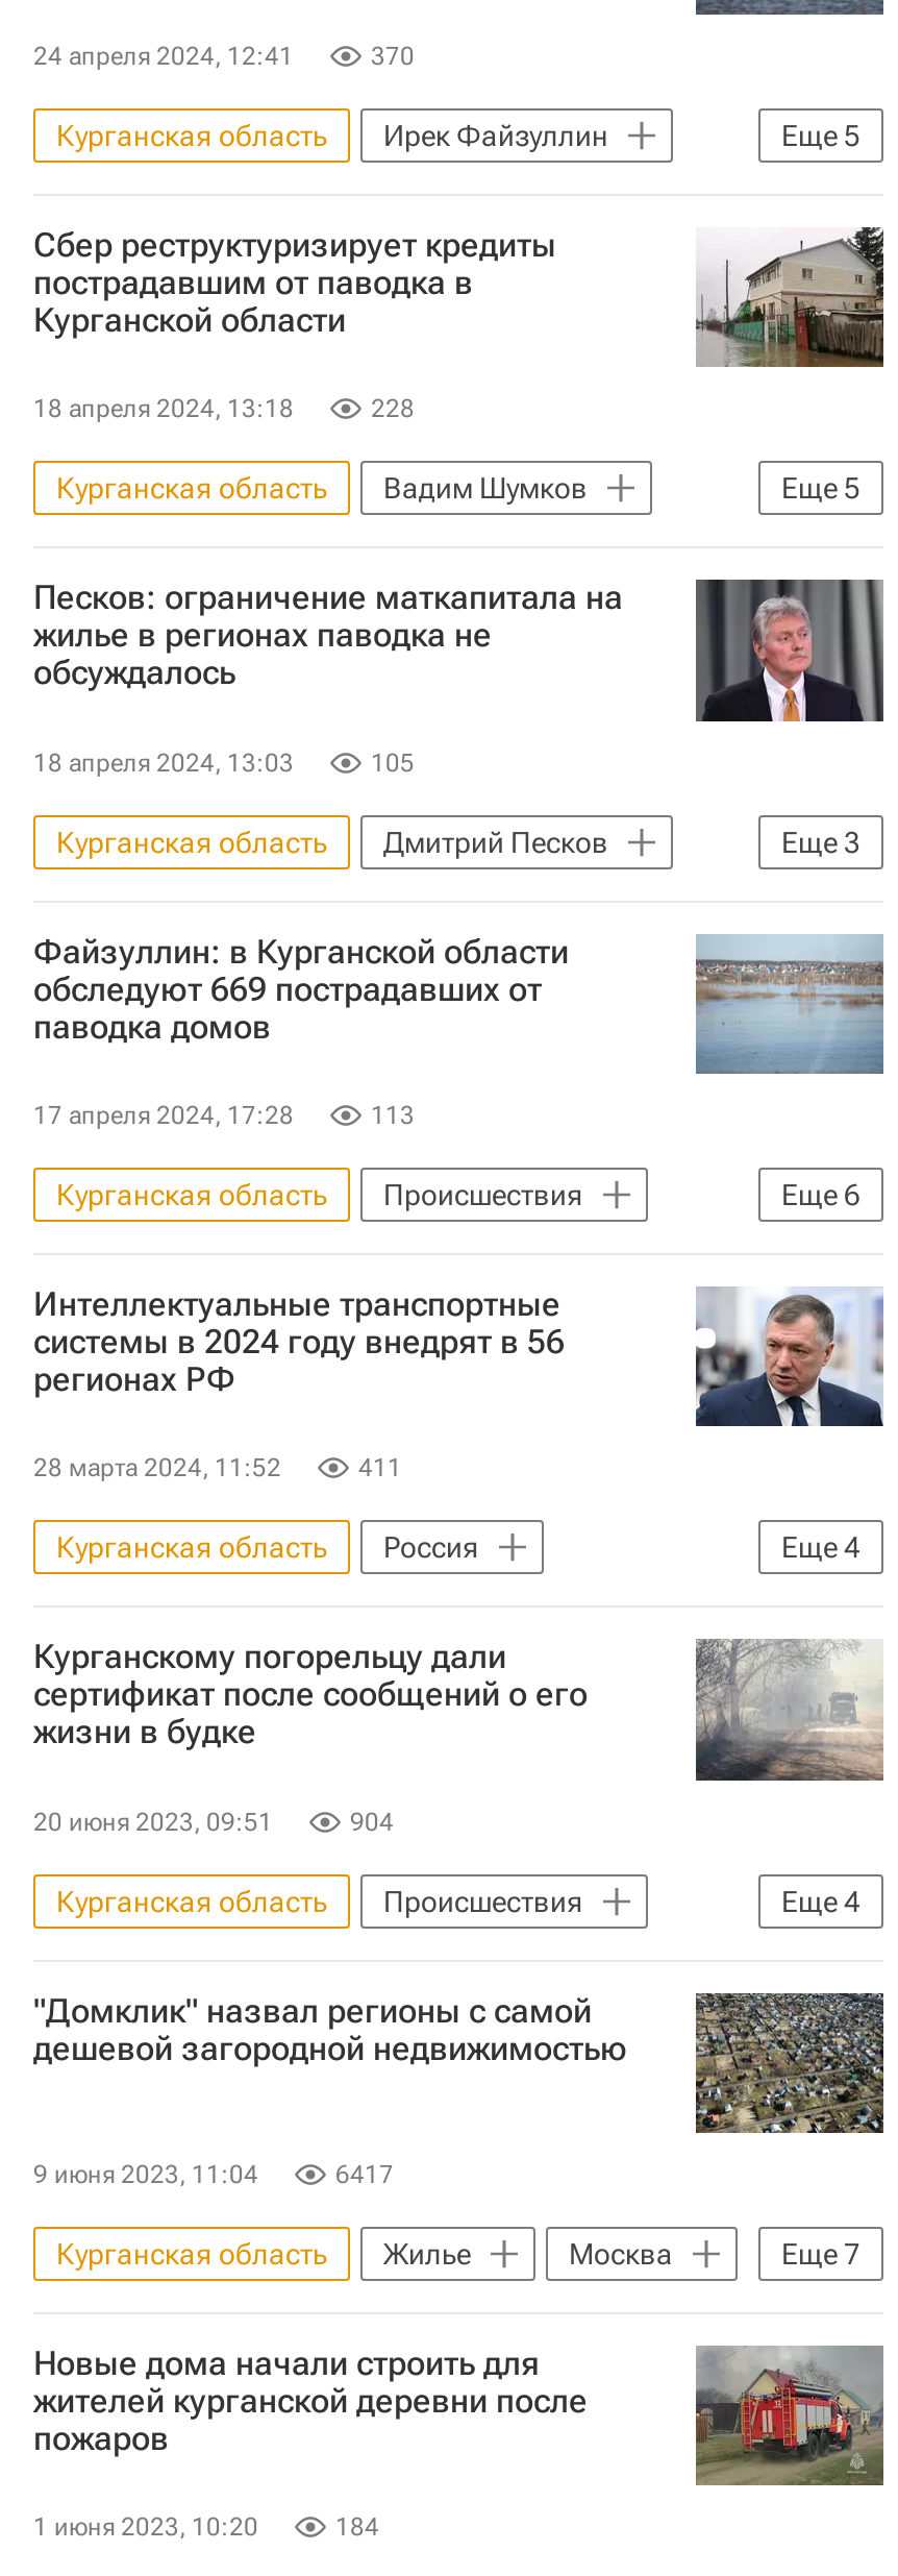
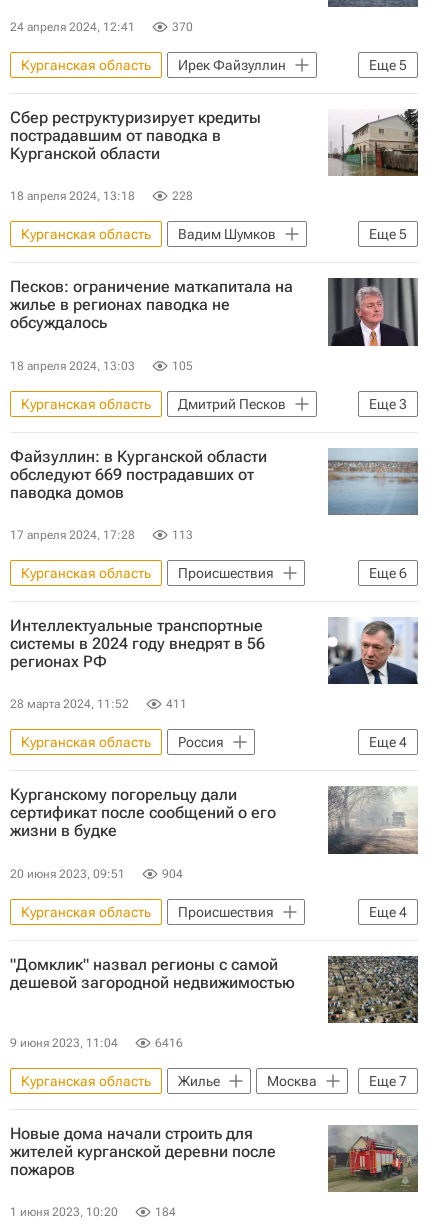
- 6417
+ 6416
